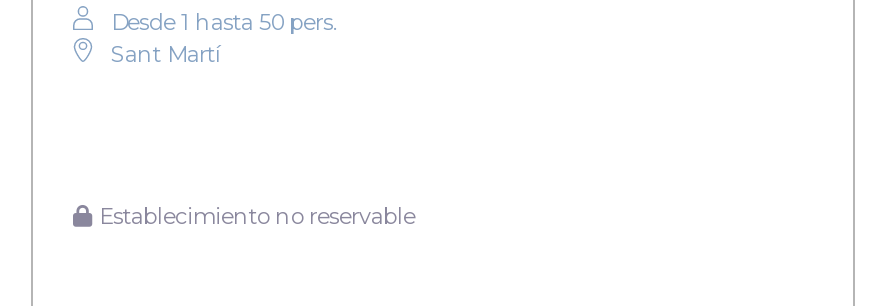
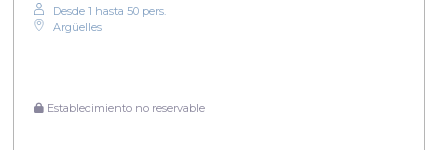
- Sant Martí
+ Argüelles
